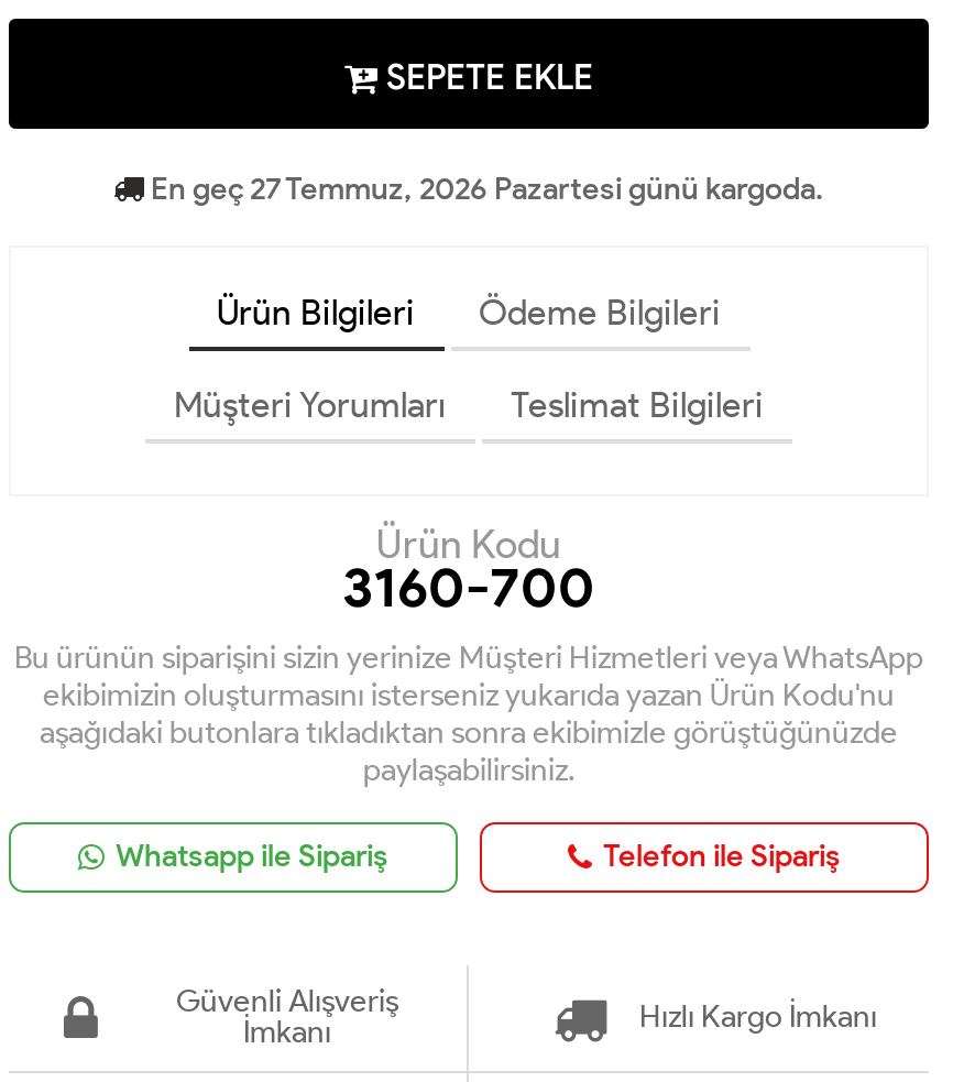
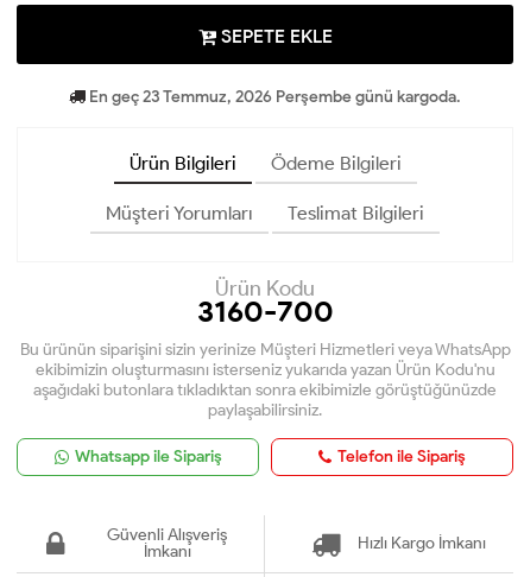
- En geç 27 Temmuz, 2026 Pazartesi günü kargoda.
+ En geç 23 Temmuz, 2026 Perşembe günü kargoda.
